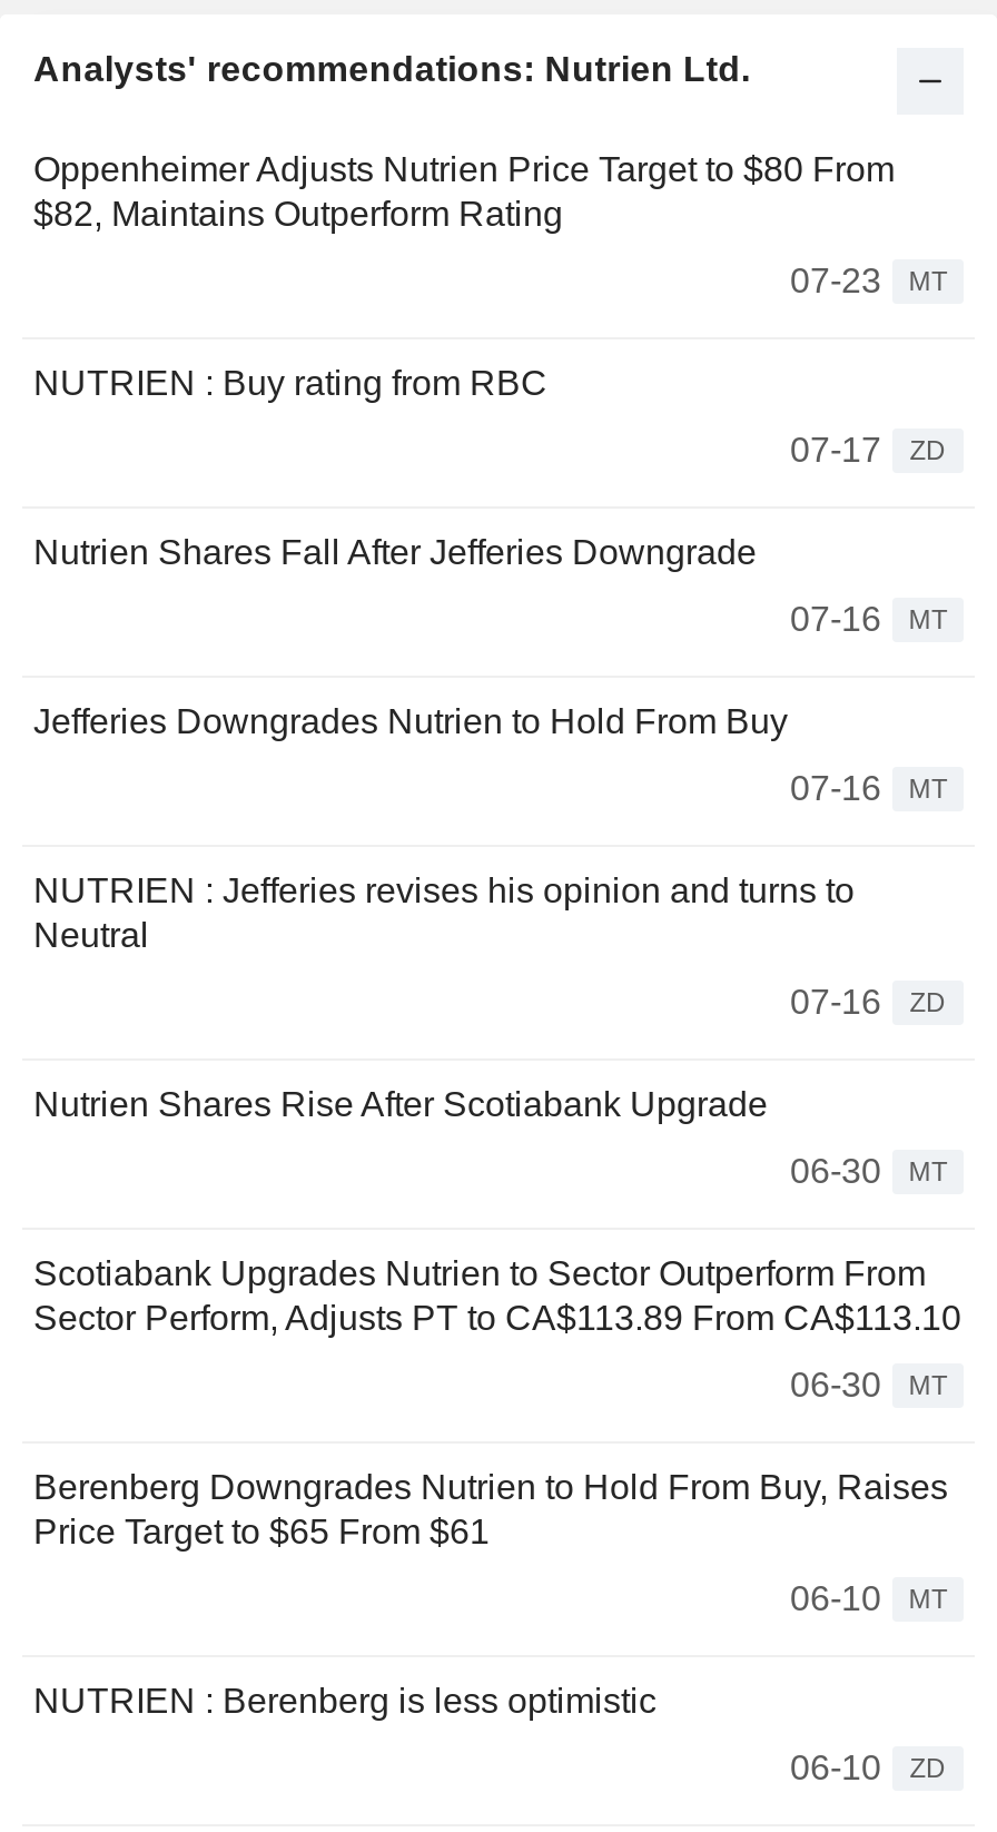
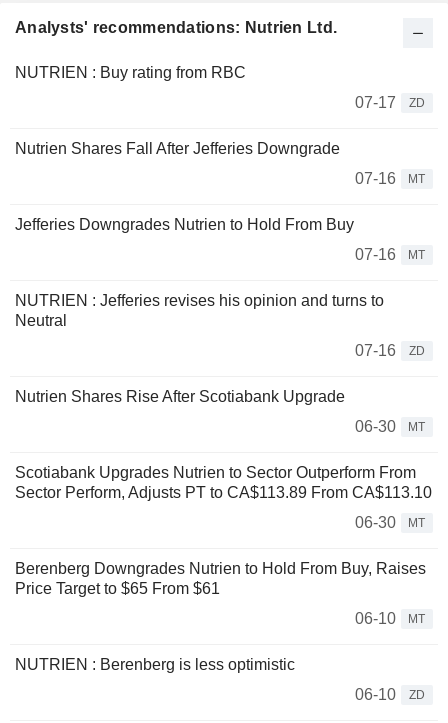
- Oppenheimer Adjusts Nutrien Price Target to $80 From
- $82, Maintains Outperform Rating
- 07-23
- MT
